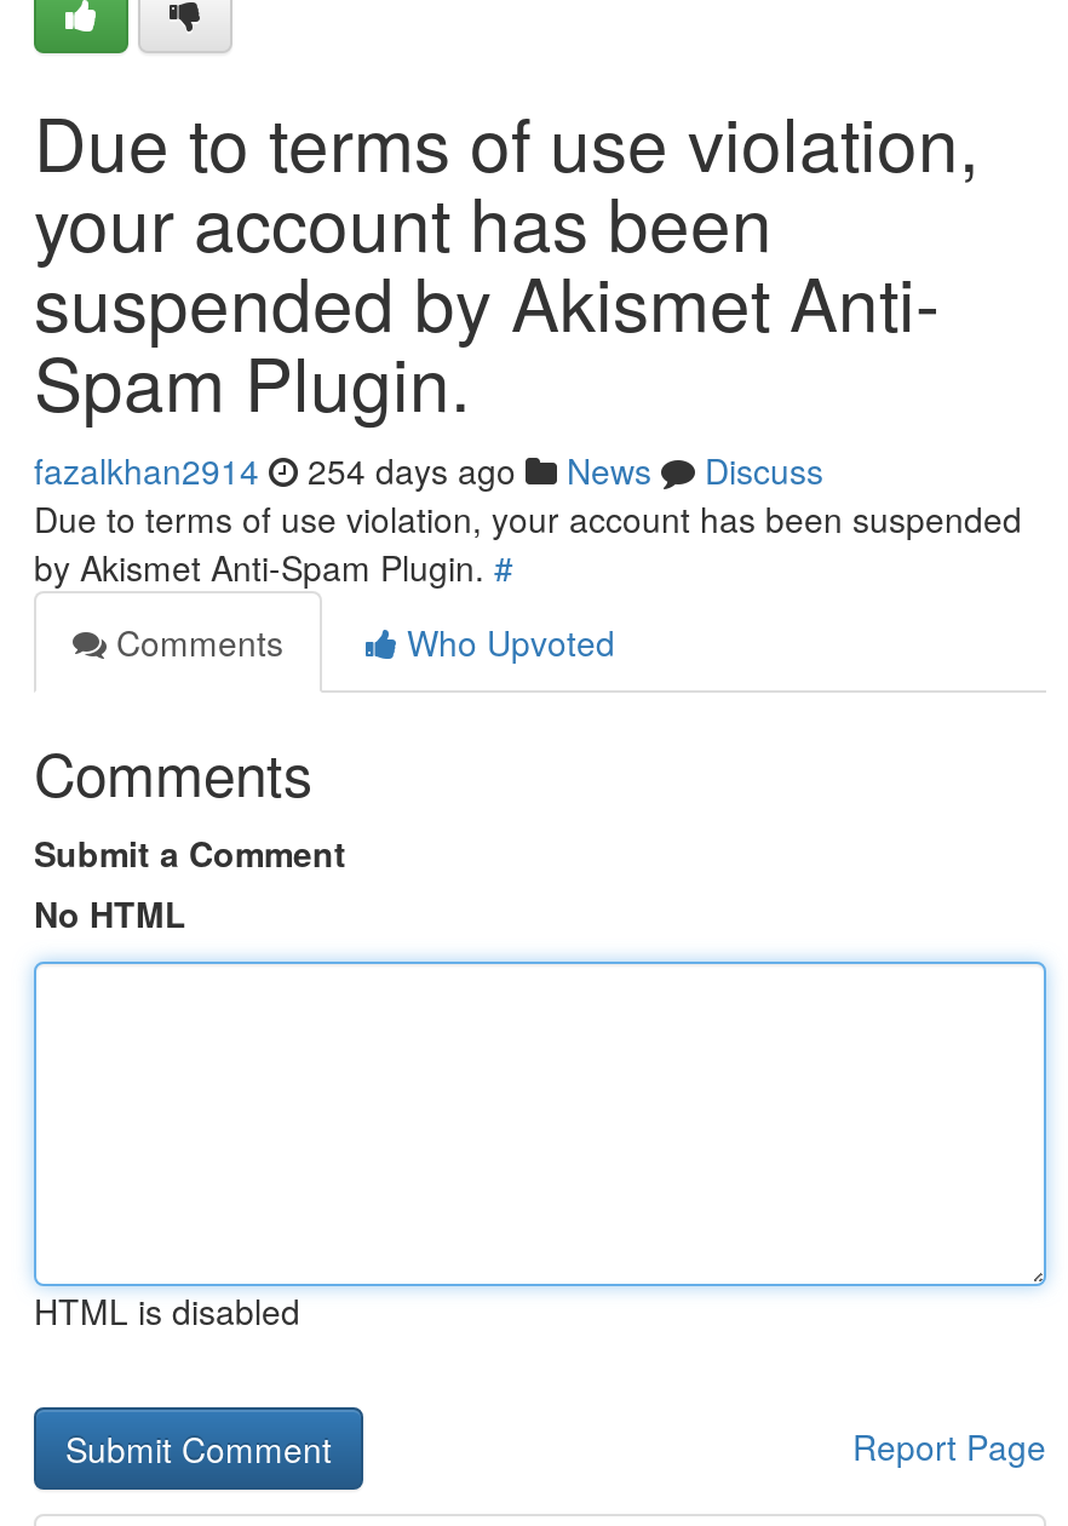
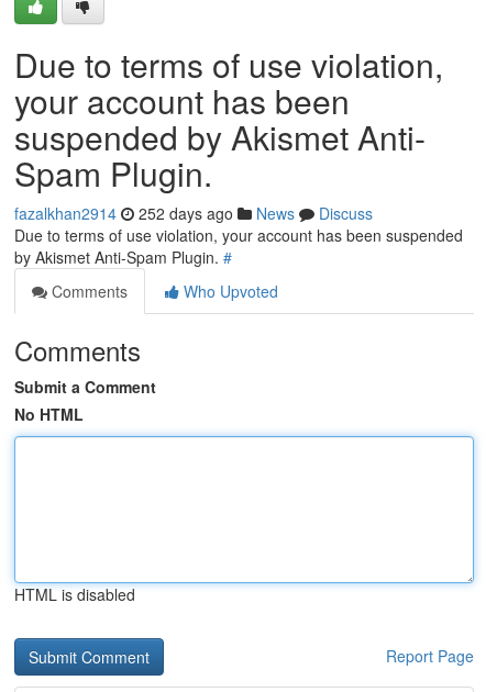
- fazalkhan2914 254 days ago News Discuss
+ fazalkhan2914 252 days ago News Discuss
